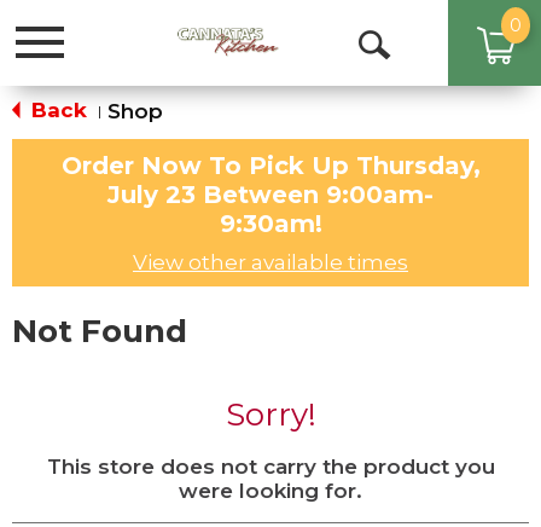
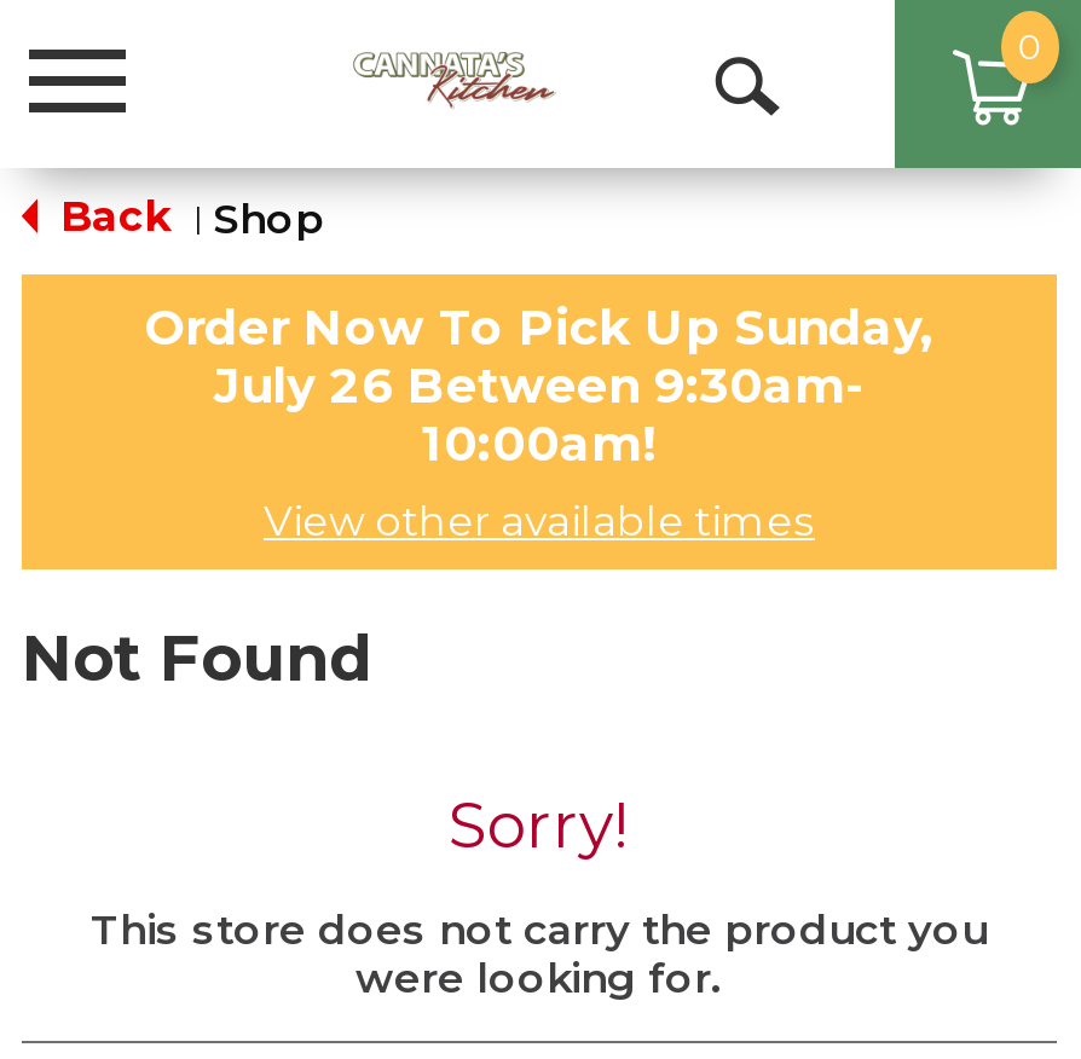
- Order Now To Pick Up Thursday,
- July 23 Between 9:00am-
- 9:30am!
+ Order Now To Pick Up Sunday,
+ July 26 Between 9:30am-
+ 10:00am!
